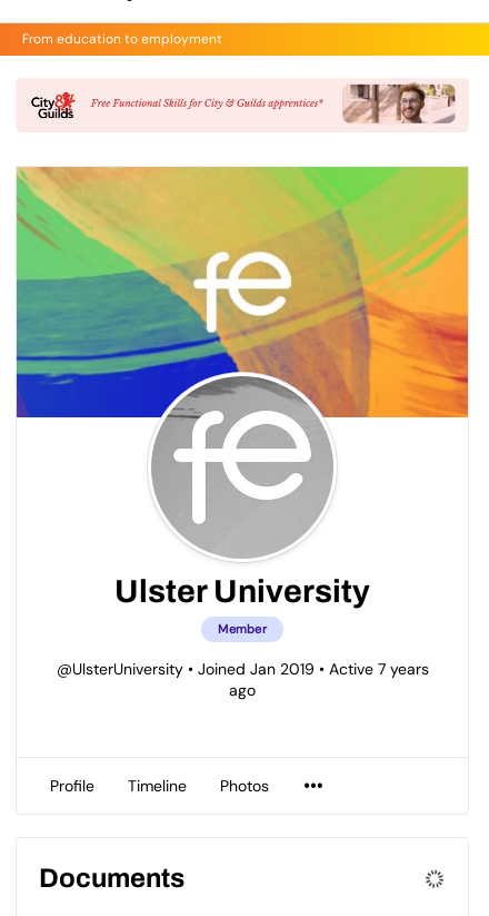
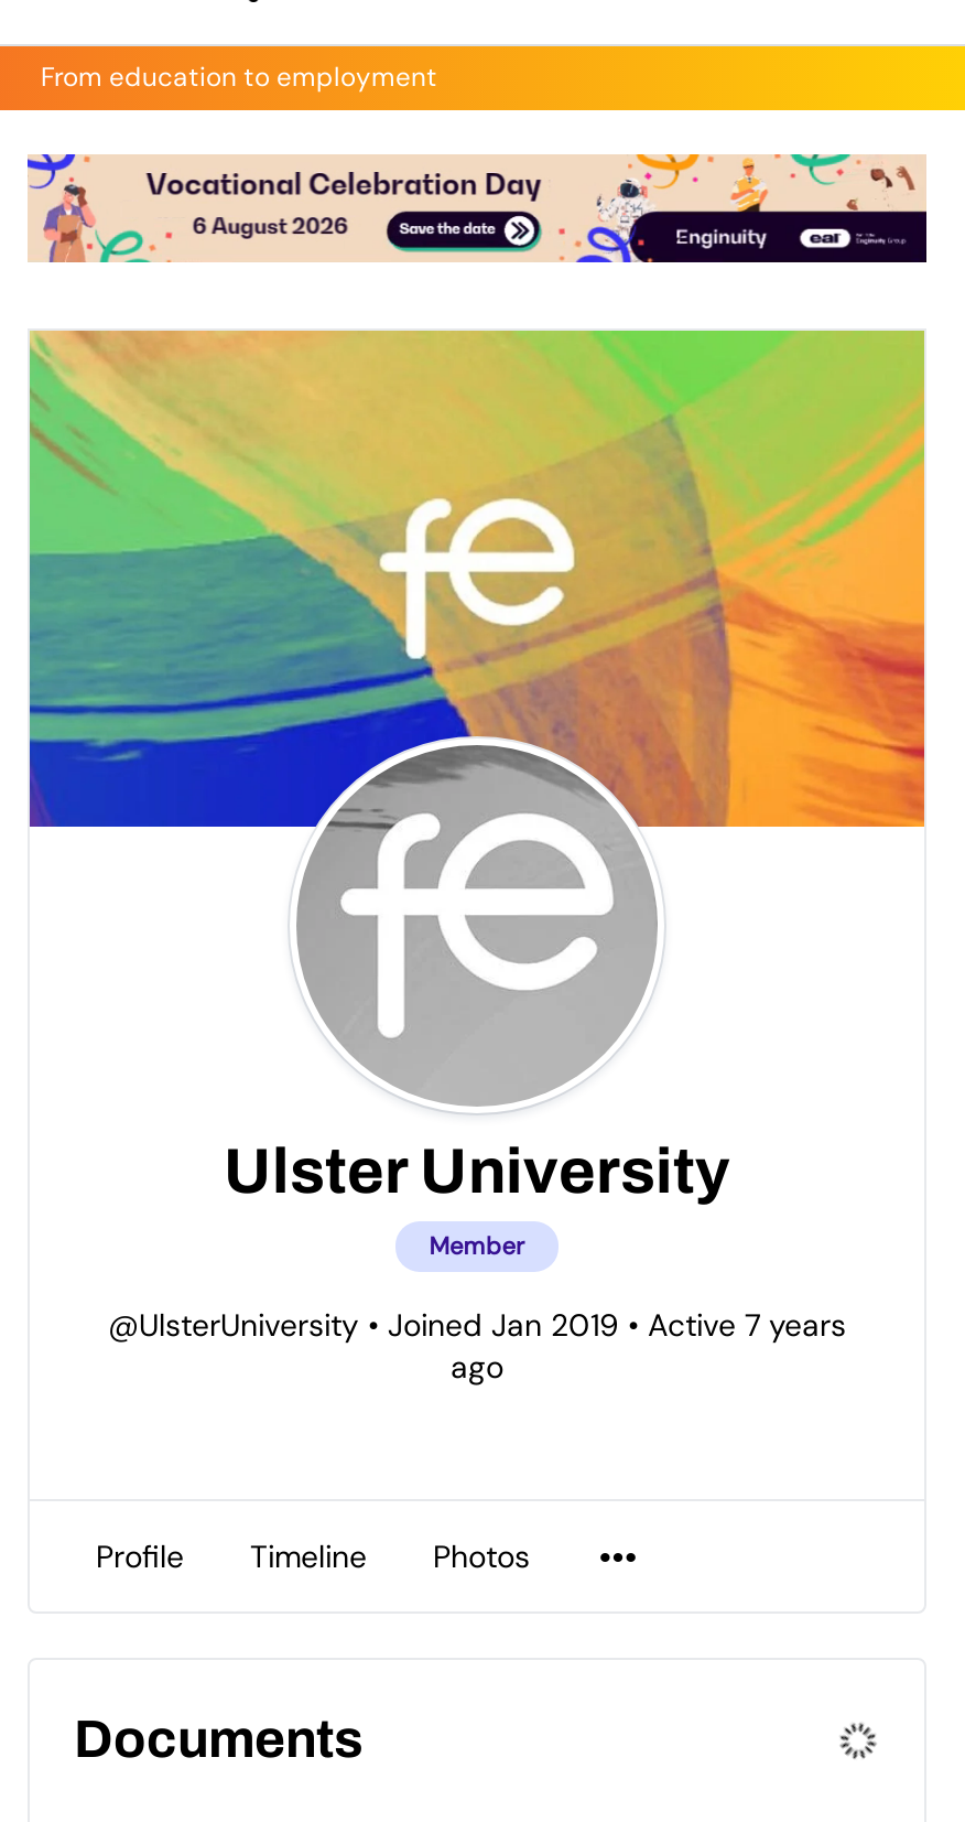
- [image]
+ [image]
